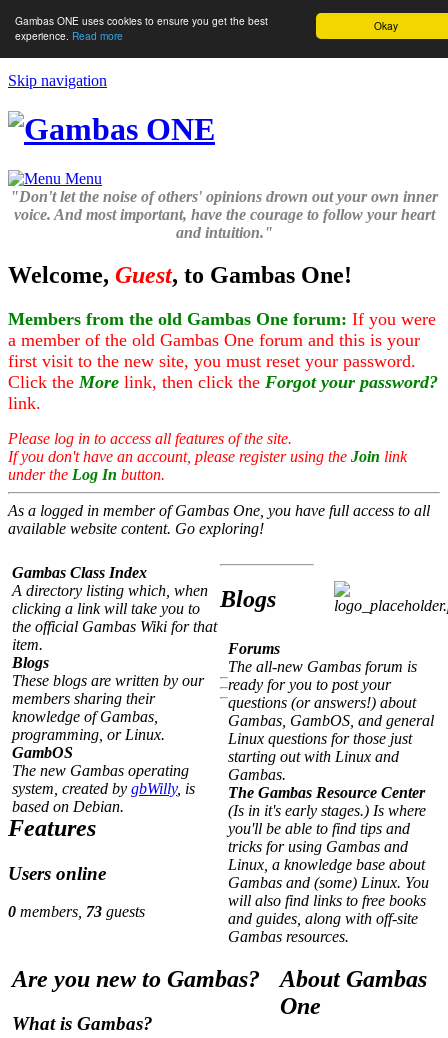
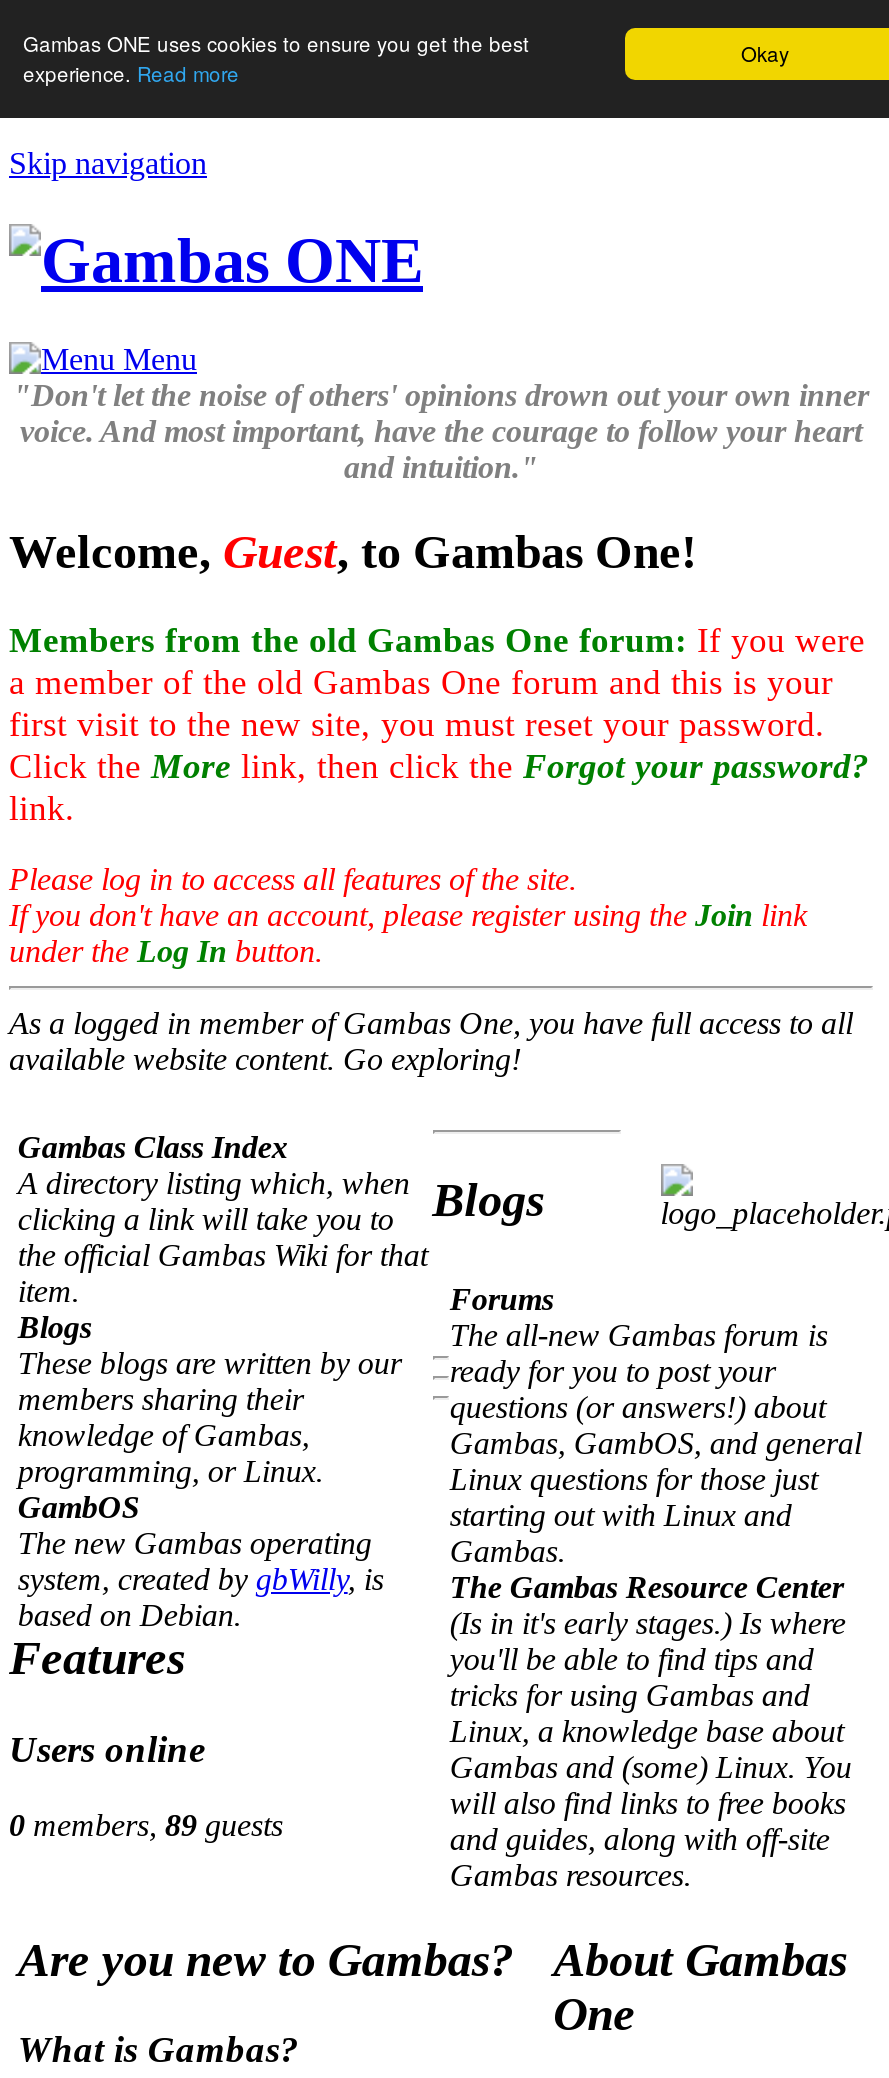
- 0 members, 73 guests
+ 0 members, 89 guests
